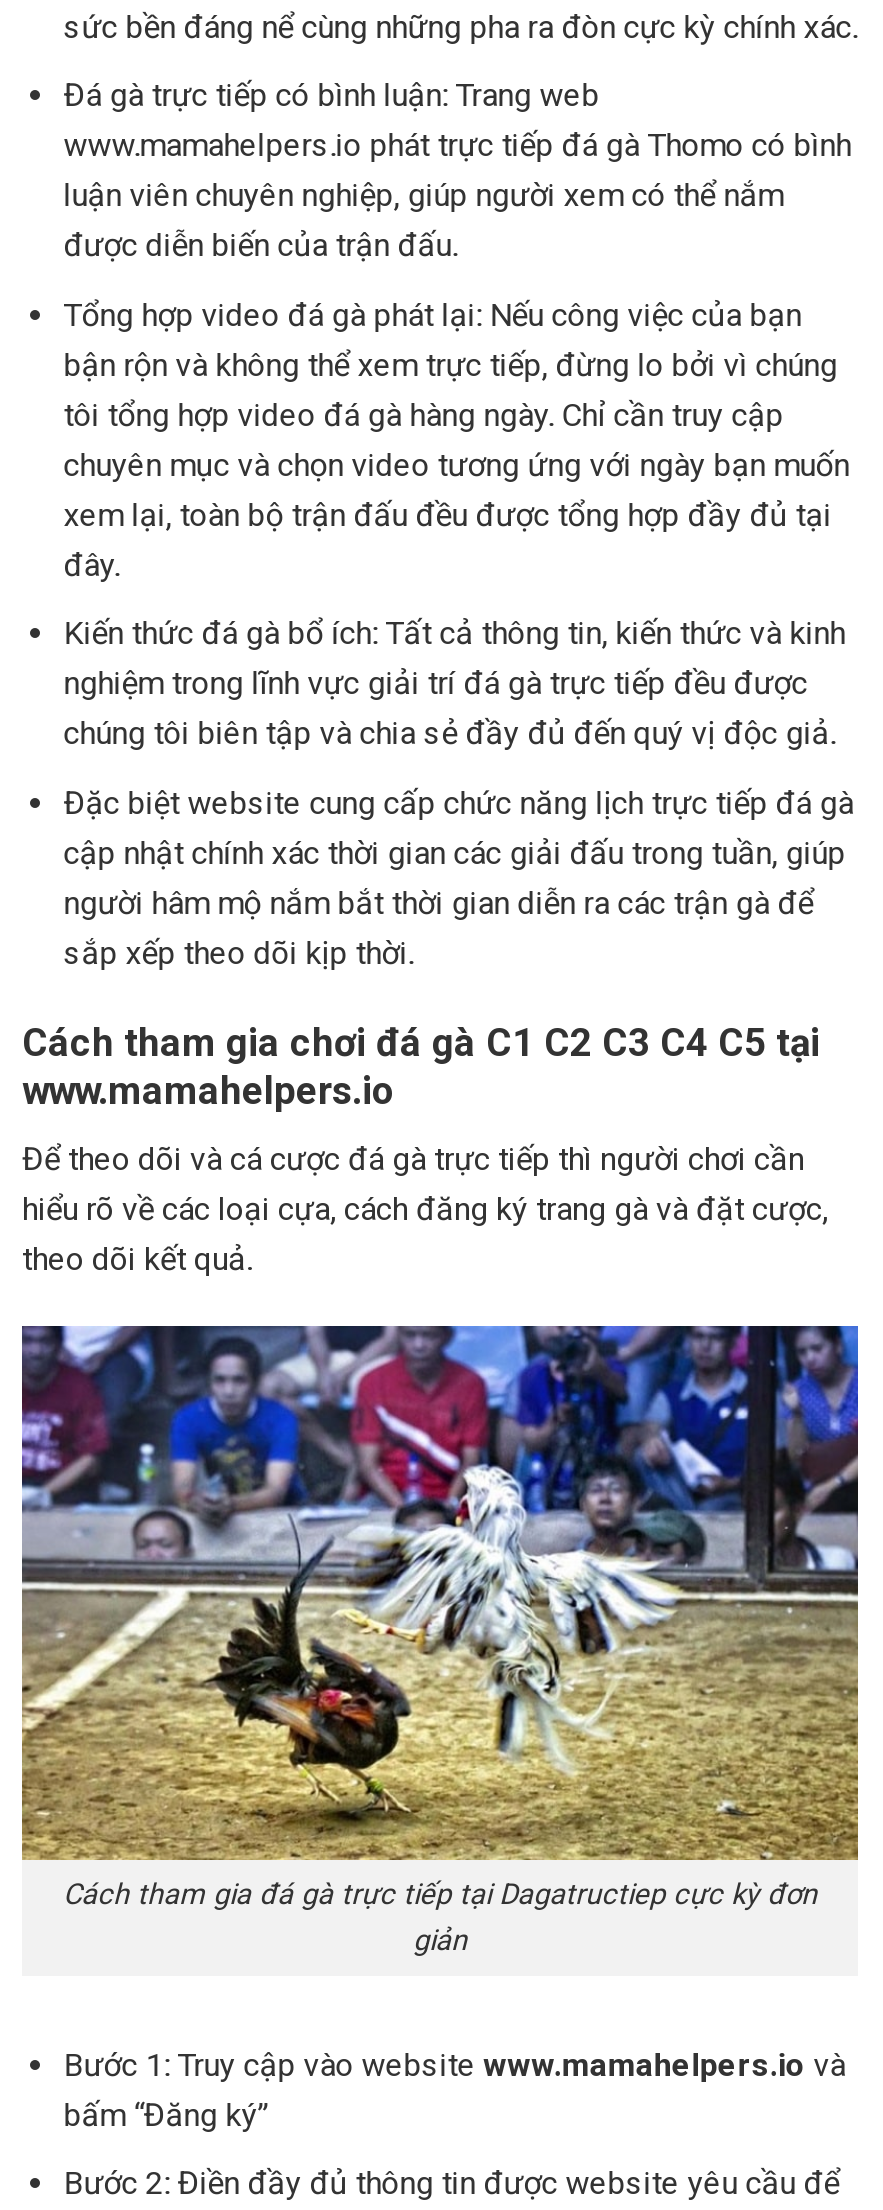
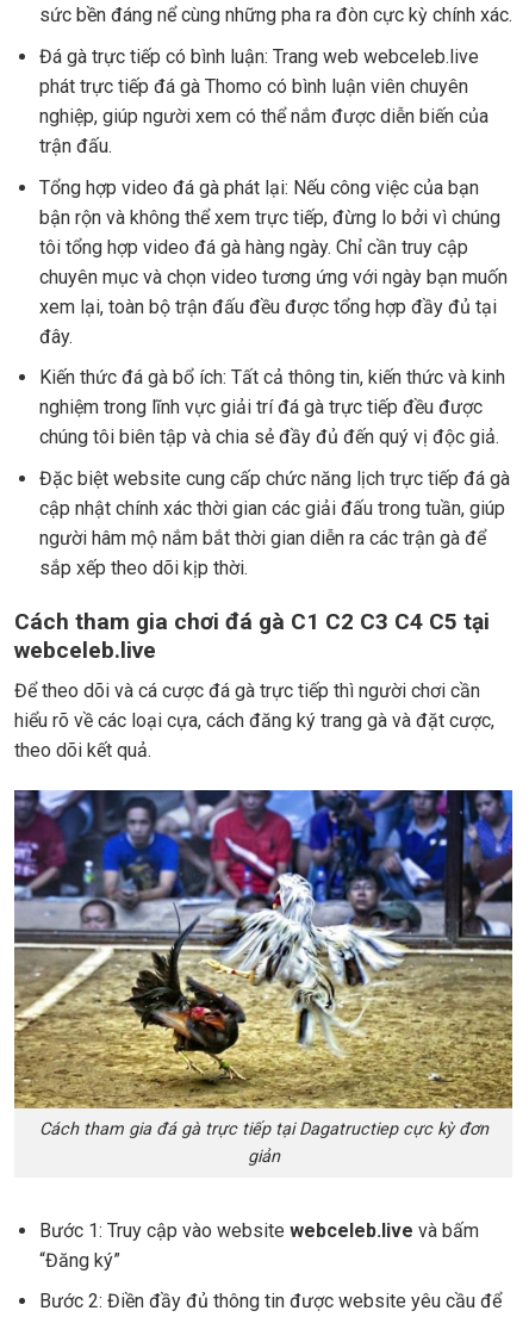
- Đá gà trực tiếp có bình luận: Trang web
- www.mamahelpers.io phát trực tiếp đá gà Thomo có bình
- luận viên chuyên nghiệp, giúp người xem có thể nắm
- được diễn biến của trận đấu.
+ Đá gà trực tiếp có bình luận: Trang web webceleb.live
+ phát trực tiếp đá gà Thomo có bình luận viên chuyên
+ nghiệp, giúp người xem có thể nắm được diễn biến của
+ trận đấu.

- www.mamahelpers.io
+ webceleb.live

- Bước 1: Truy cập vào website www.mamahelpers.io và
- bấm “Đăng ký”
+ Bước 1: Truy cập vào website webceleb.live và bấm
+ “Đăng ký”
